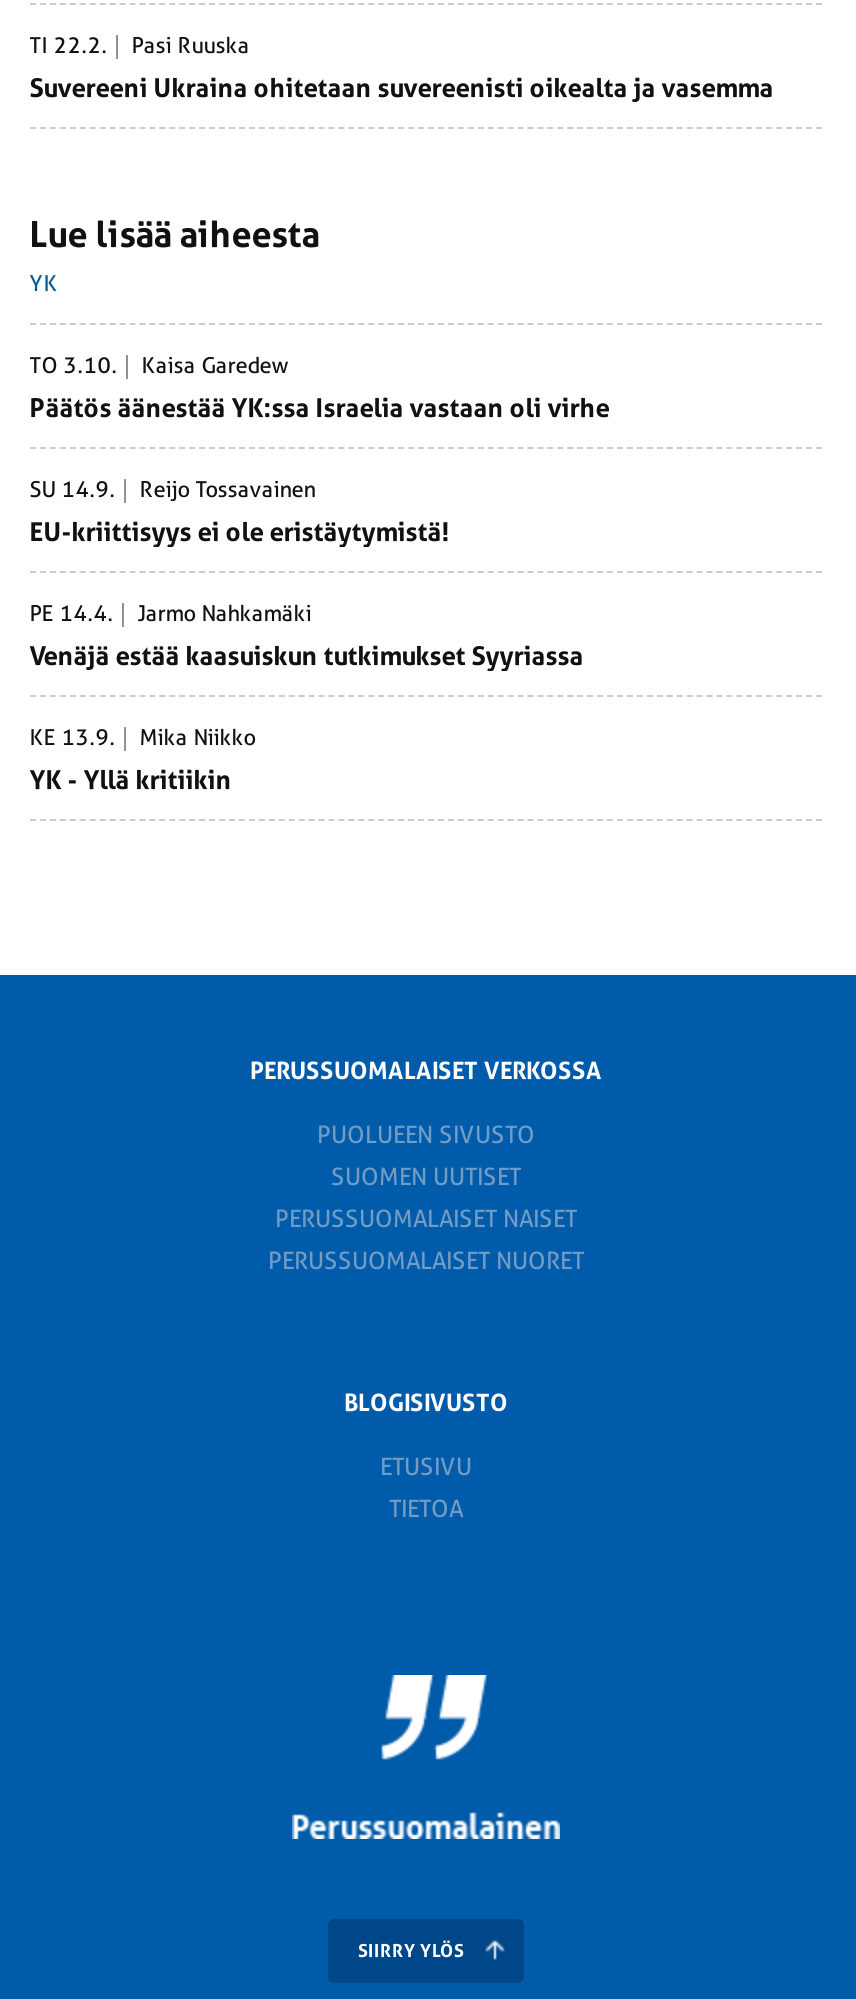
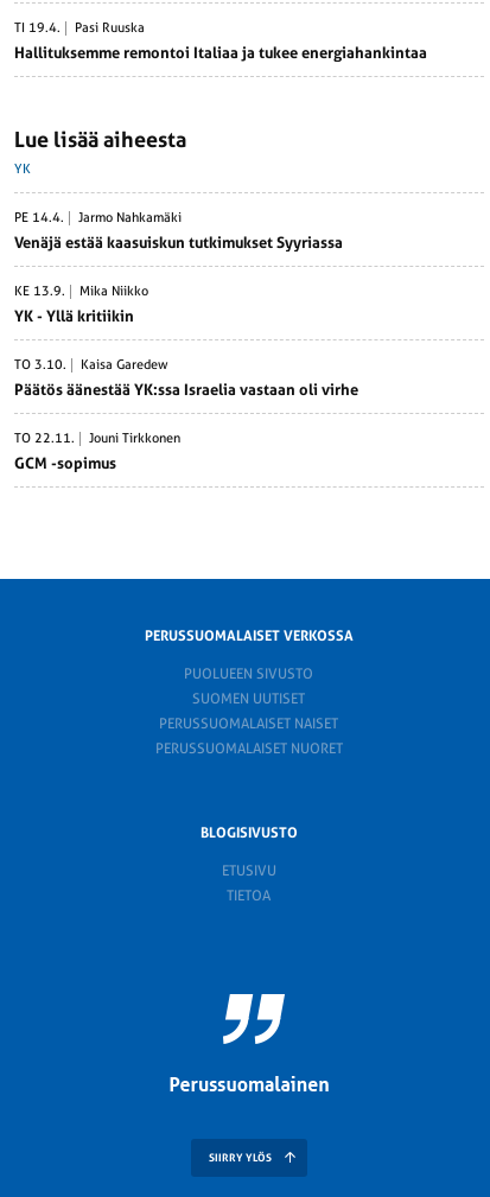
- TI 22.2. Pasi Ruuska
+ TI 19.4. Pasi Ruuska

- Suvereeni Ukraina ohitetaan suvereenisti oikealta ja vasemma
+ Hallituksemme remontoi Italiaa ja tukee energiahankintaa

moved down: TO 3.10. | Kaisa Garedew | Päätös äänestää YK:ssa Israelia vastaan oli virhe

- SU 14.9.
- Reijo Tossavainen
- EU-kriittisyys ei ole eristäytymistä!

moved up: PE 14.4. | Jarmo Nahkamäki | Venäjä estää kaasuiskun tutkimukset Syyriassa | KE 13.9. | Mika Niikko | YK - Yllä kritiikin

+ TO 22.11.
+ Jouni Tirkkonen
+ GCM -sopimus
